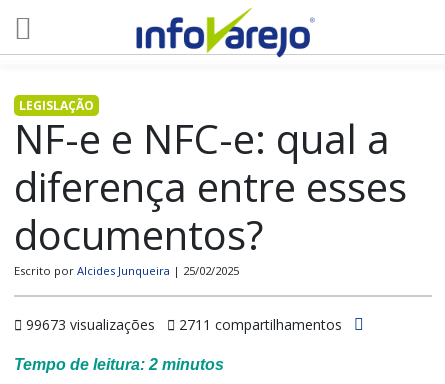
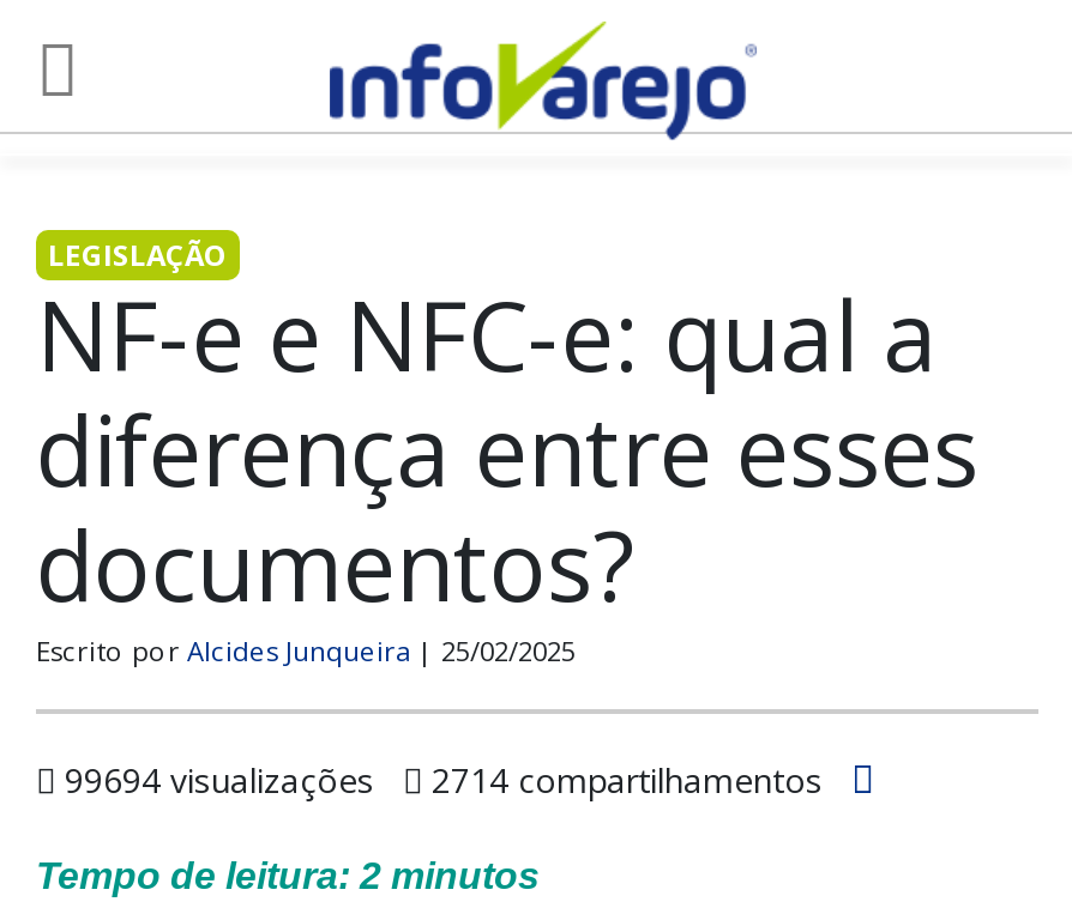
- 99673 visualizações
+ 99694 visualizações

- 2711 compartilhamentos
+ 2714 compartilhamentos
